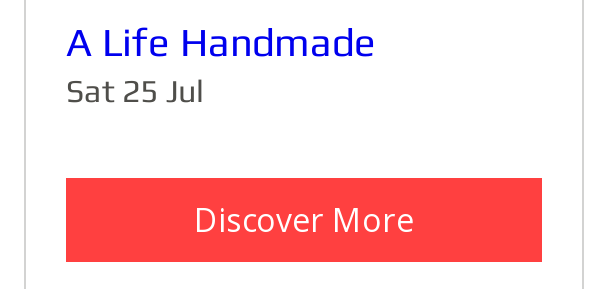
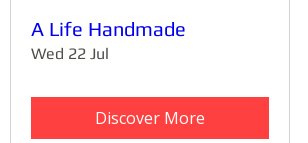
- Sat 25 Jul
+ Wed 22 Jul
